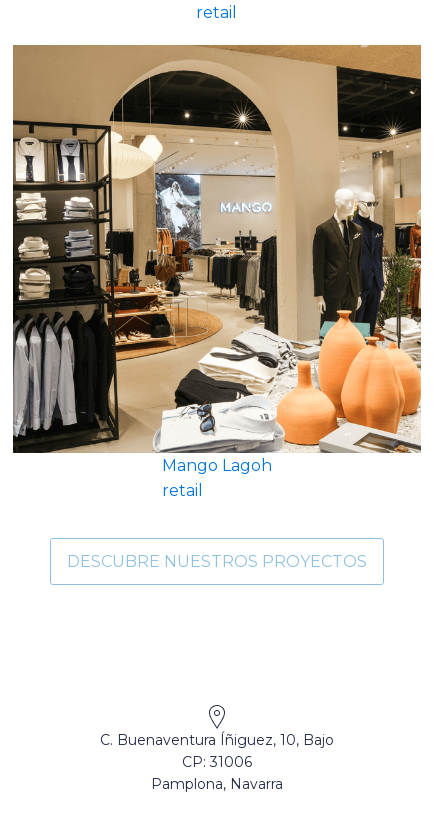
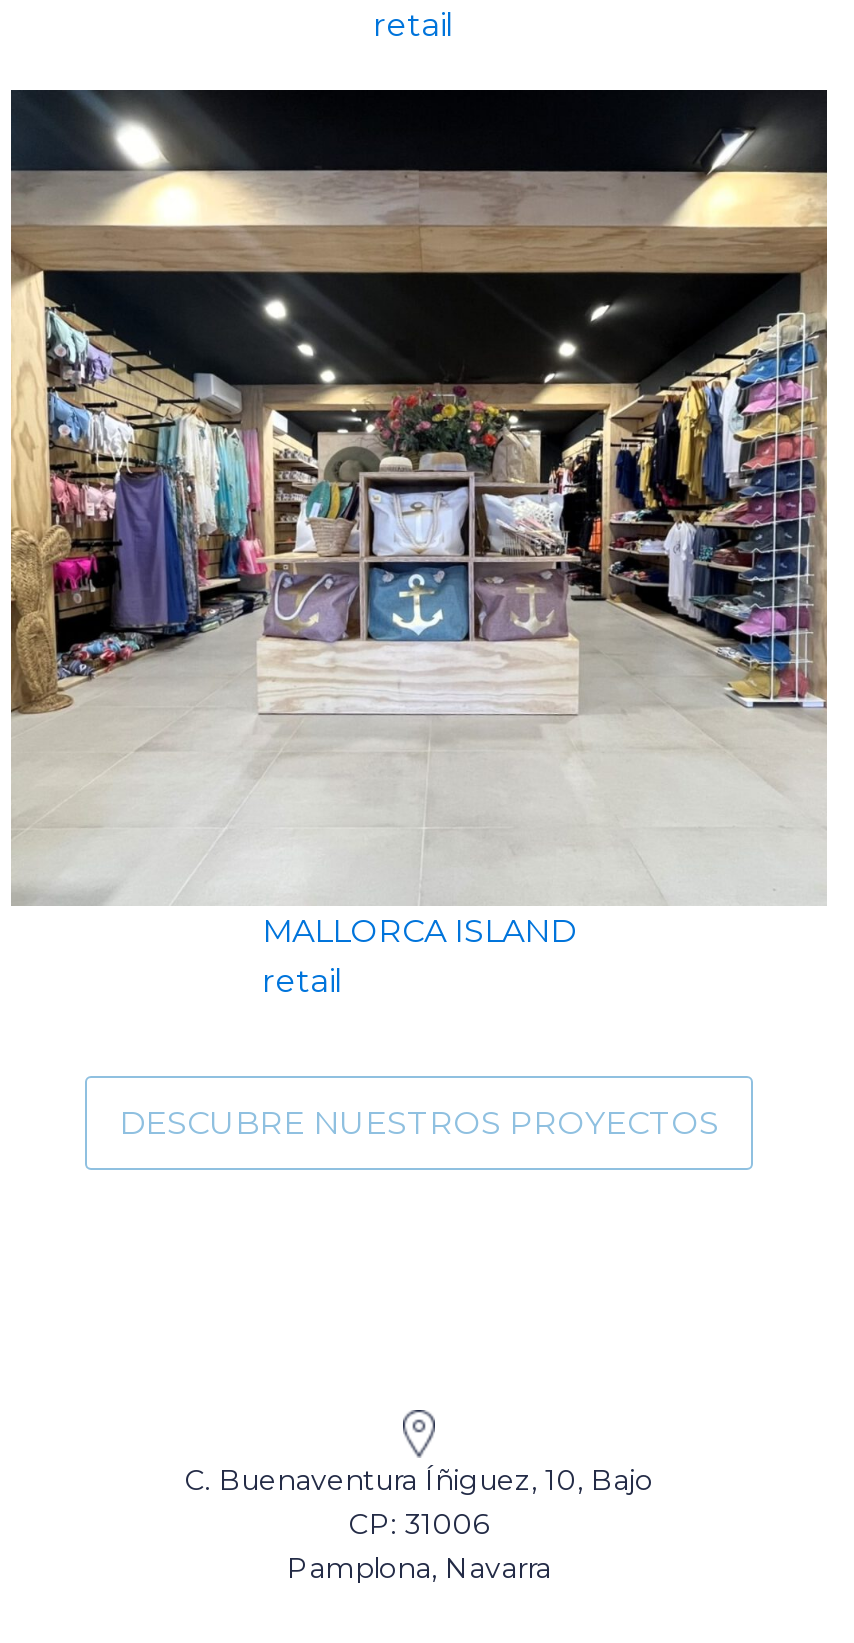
- [image]
- Mango Lagoh
+ [image]
+ MALLORCA ISLAND
